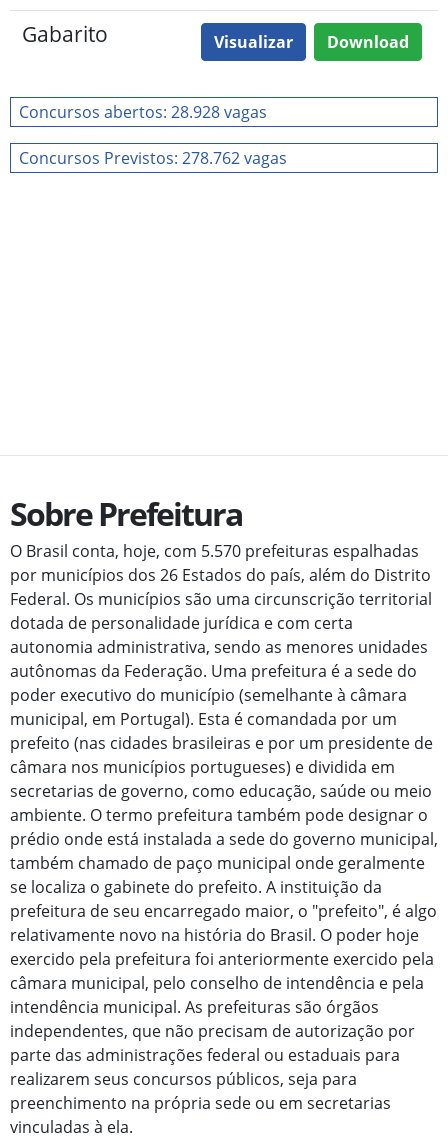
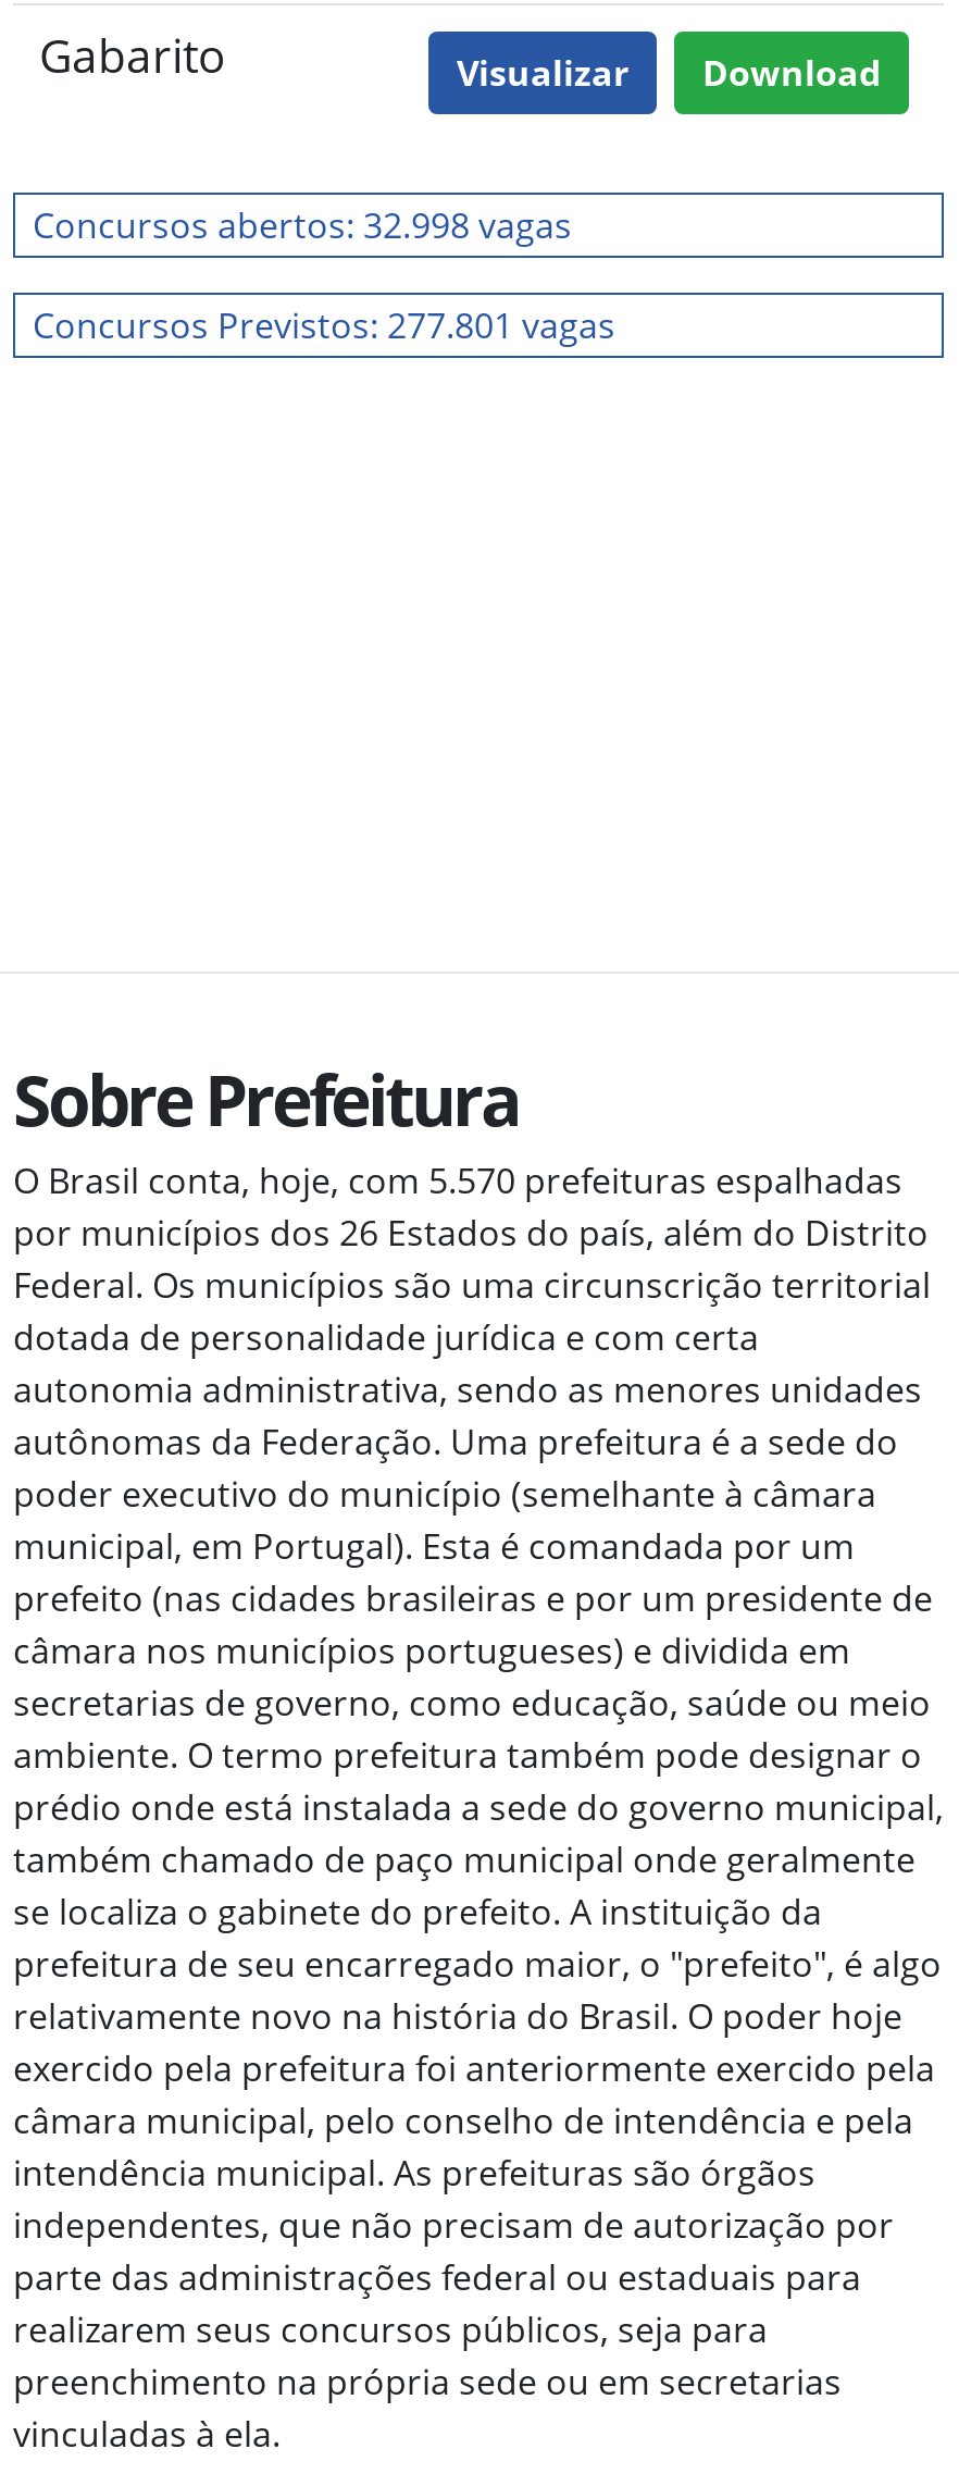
- Concursos abertos: 28.928 vagas
+ Concursos abertos: 32.998 vagas

- Concursos Previstos: 278.762 vagas
+ Concursos Previstos: 277.801 vagas
